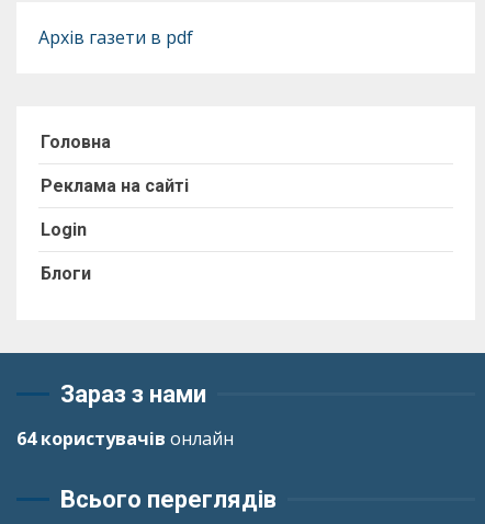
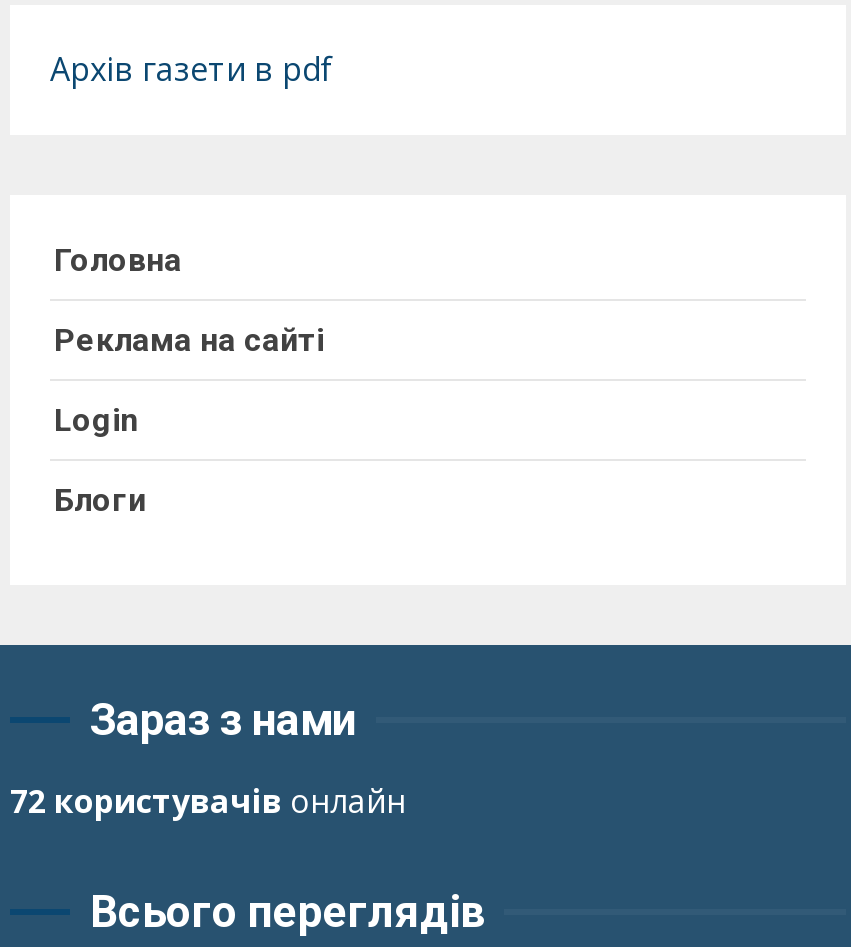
- 64 користувачів онлайн
+ 72 користувачів онлайн
